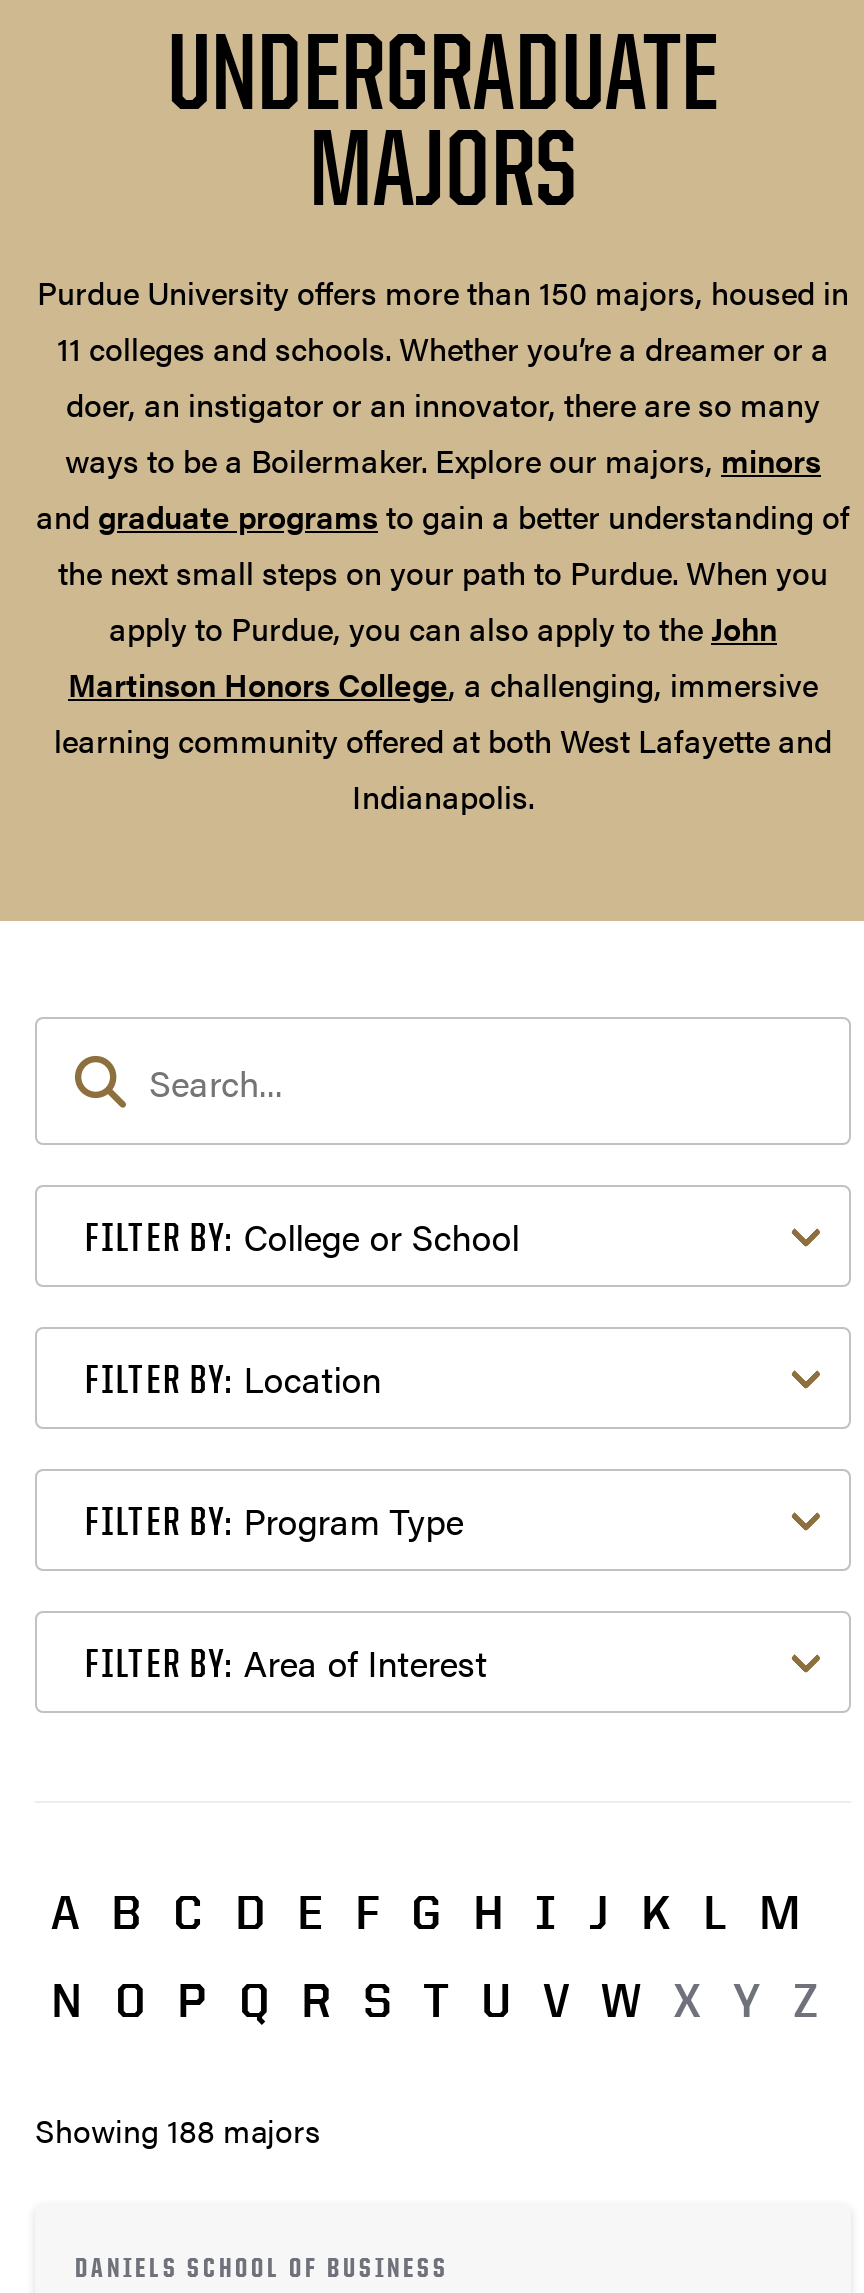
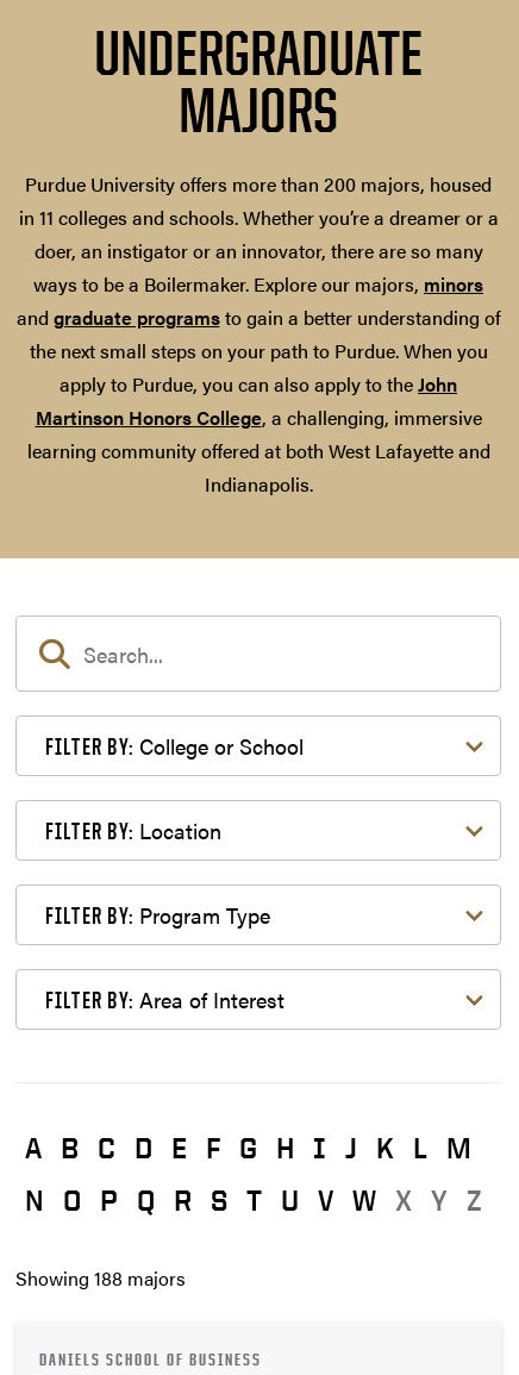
- Purdue University offers more than 150 majors, housed in
- 11 colleges and schools. Whether you’re a dreamer or a
+ Purdue University offers more than 200 majors, housed
+ in 11 colleges and schools. Whether you’re a dreamer or a
